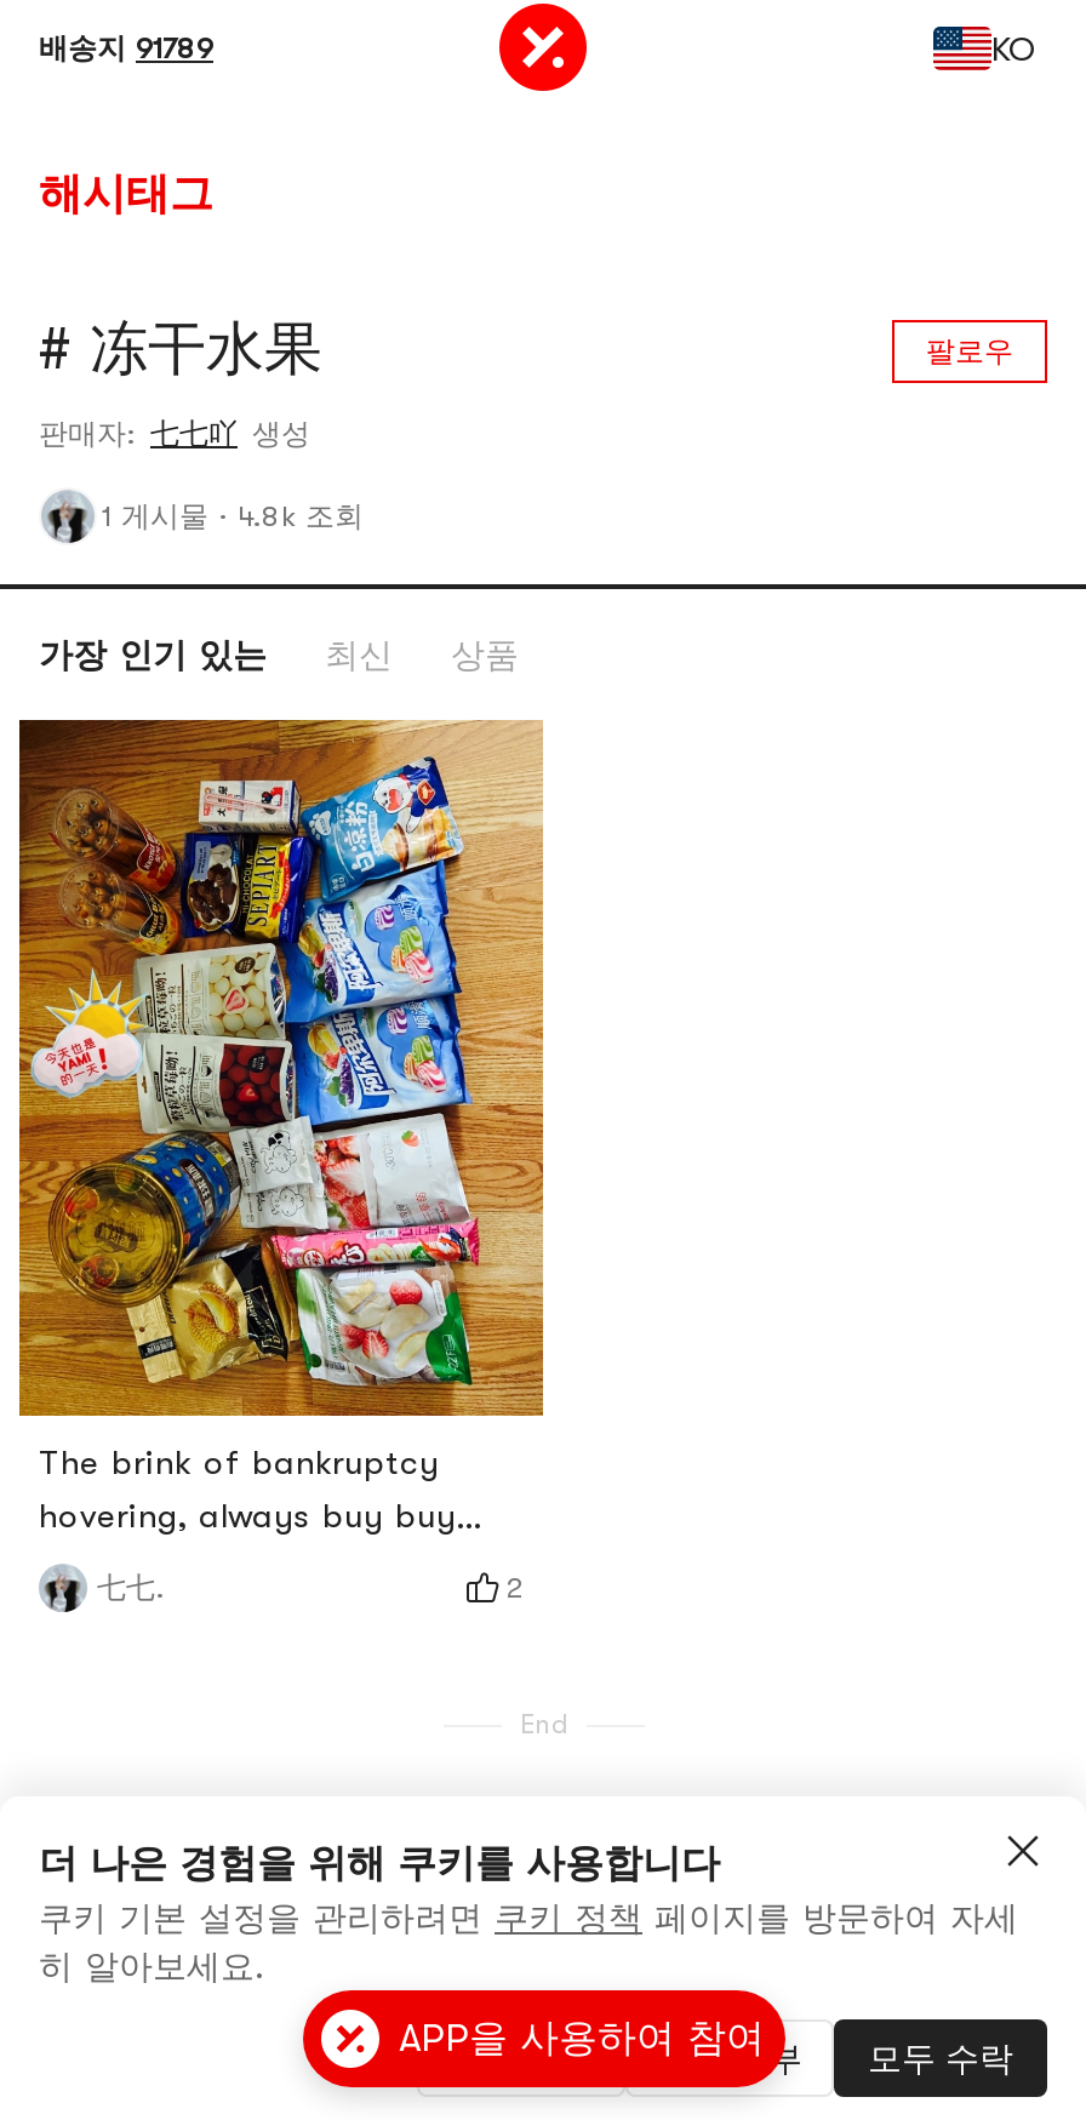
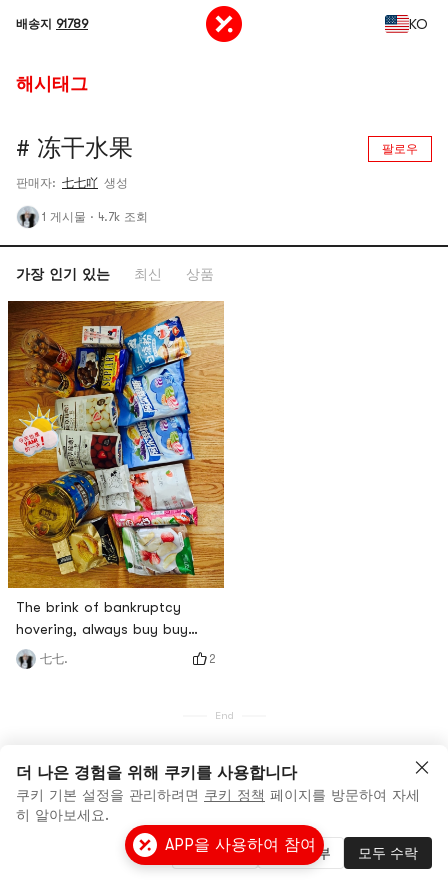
- 1 게시물 · 4.8k 조회
+ 1 게시물 · 4.7k 조회
